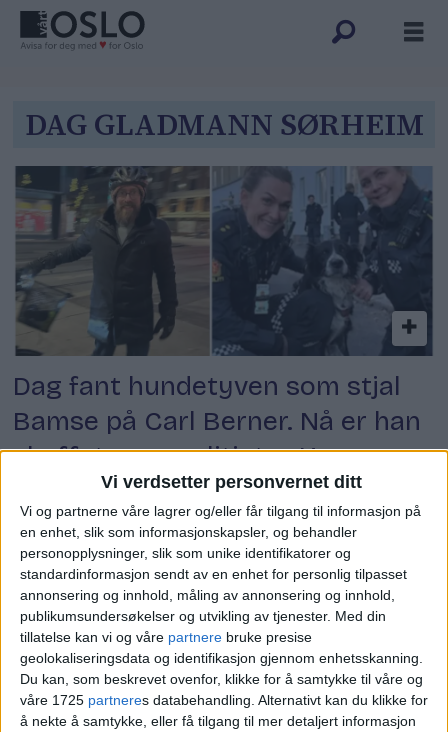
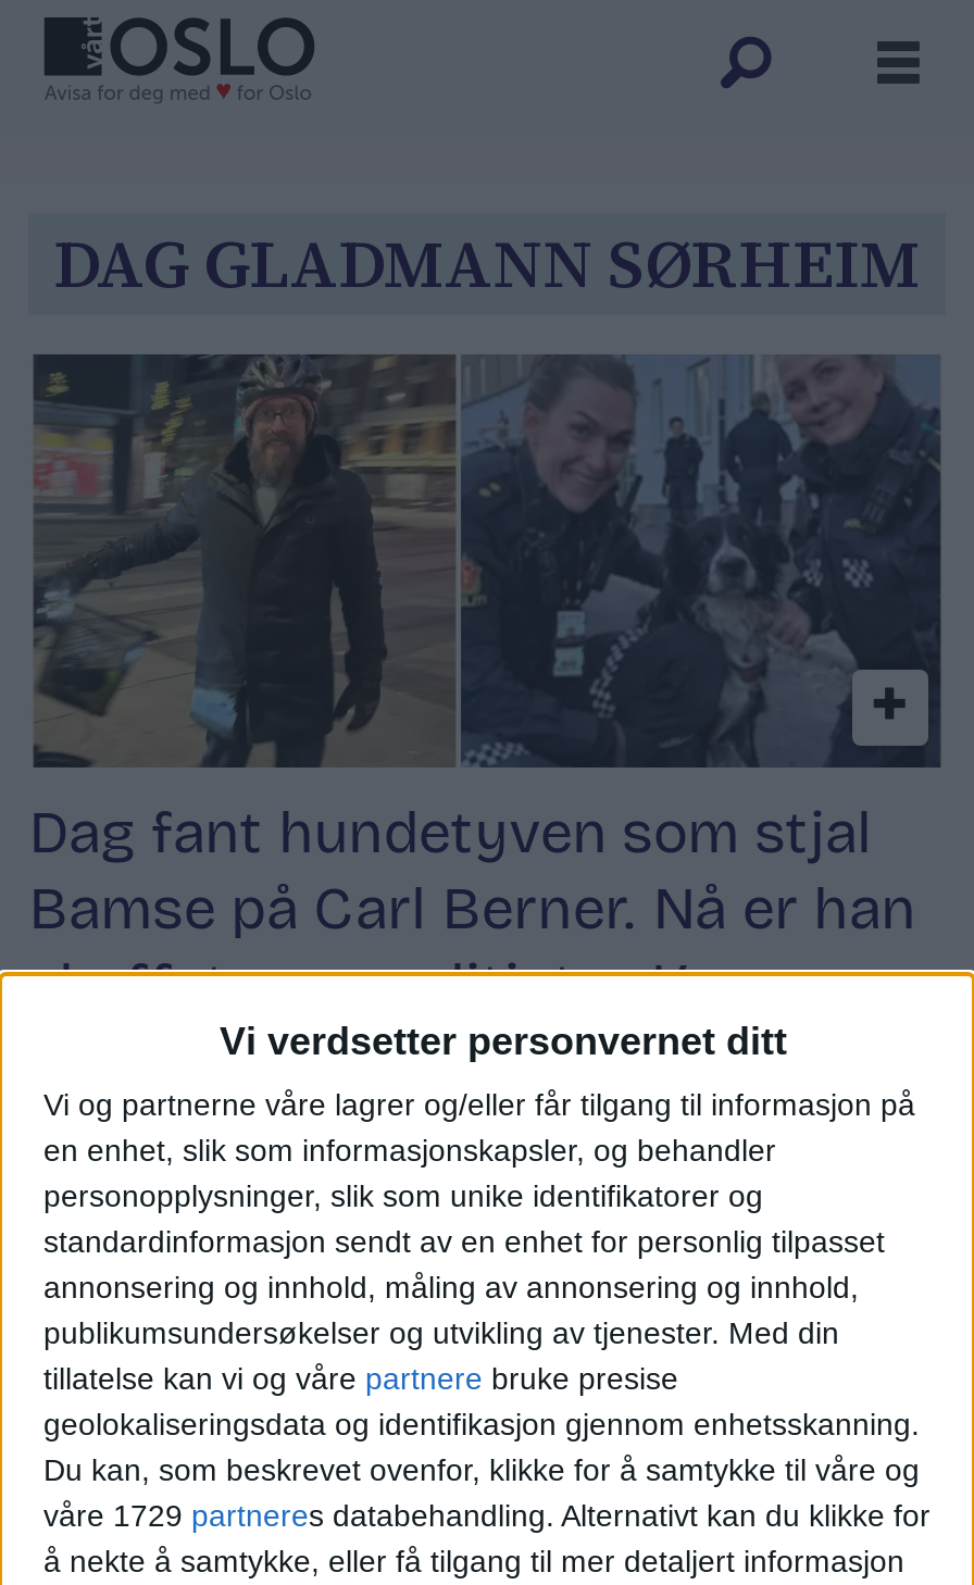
- våre 1725 partneres databehandling. Alternativt kan du klikke for
+ våre 1729 partneres databehandling. Alternativt kan du klikke for
